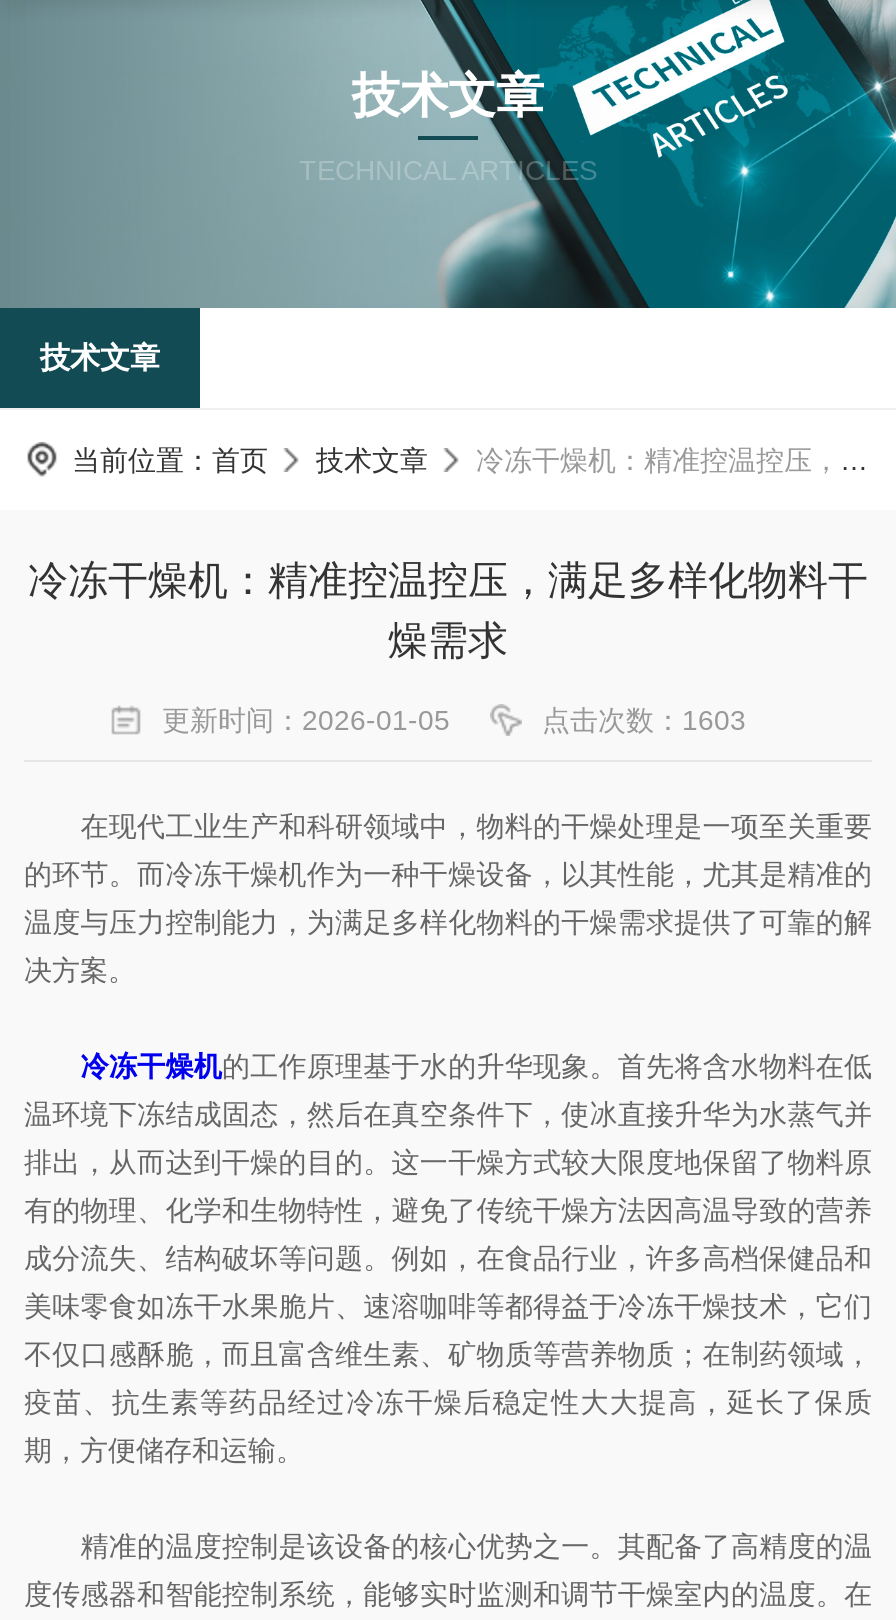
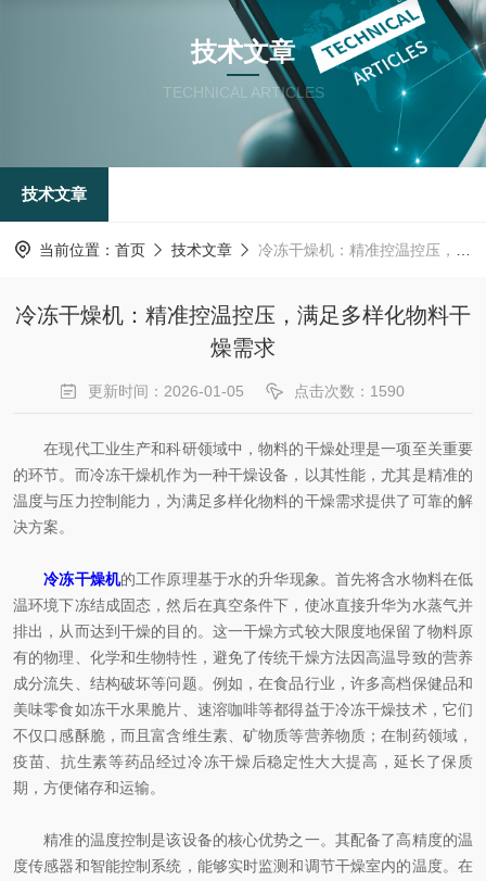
- 点击次数：1603
+ 点击次数：1590
